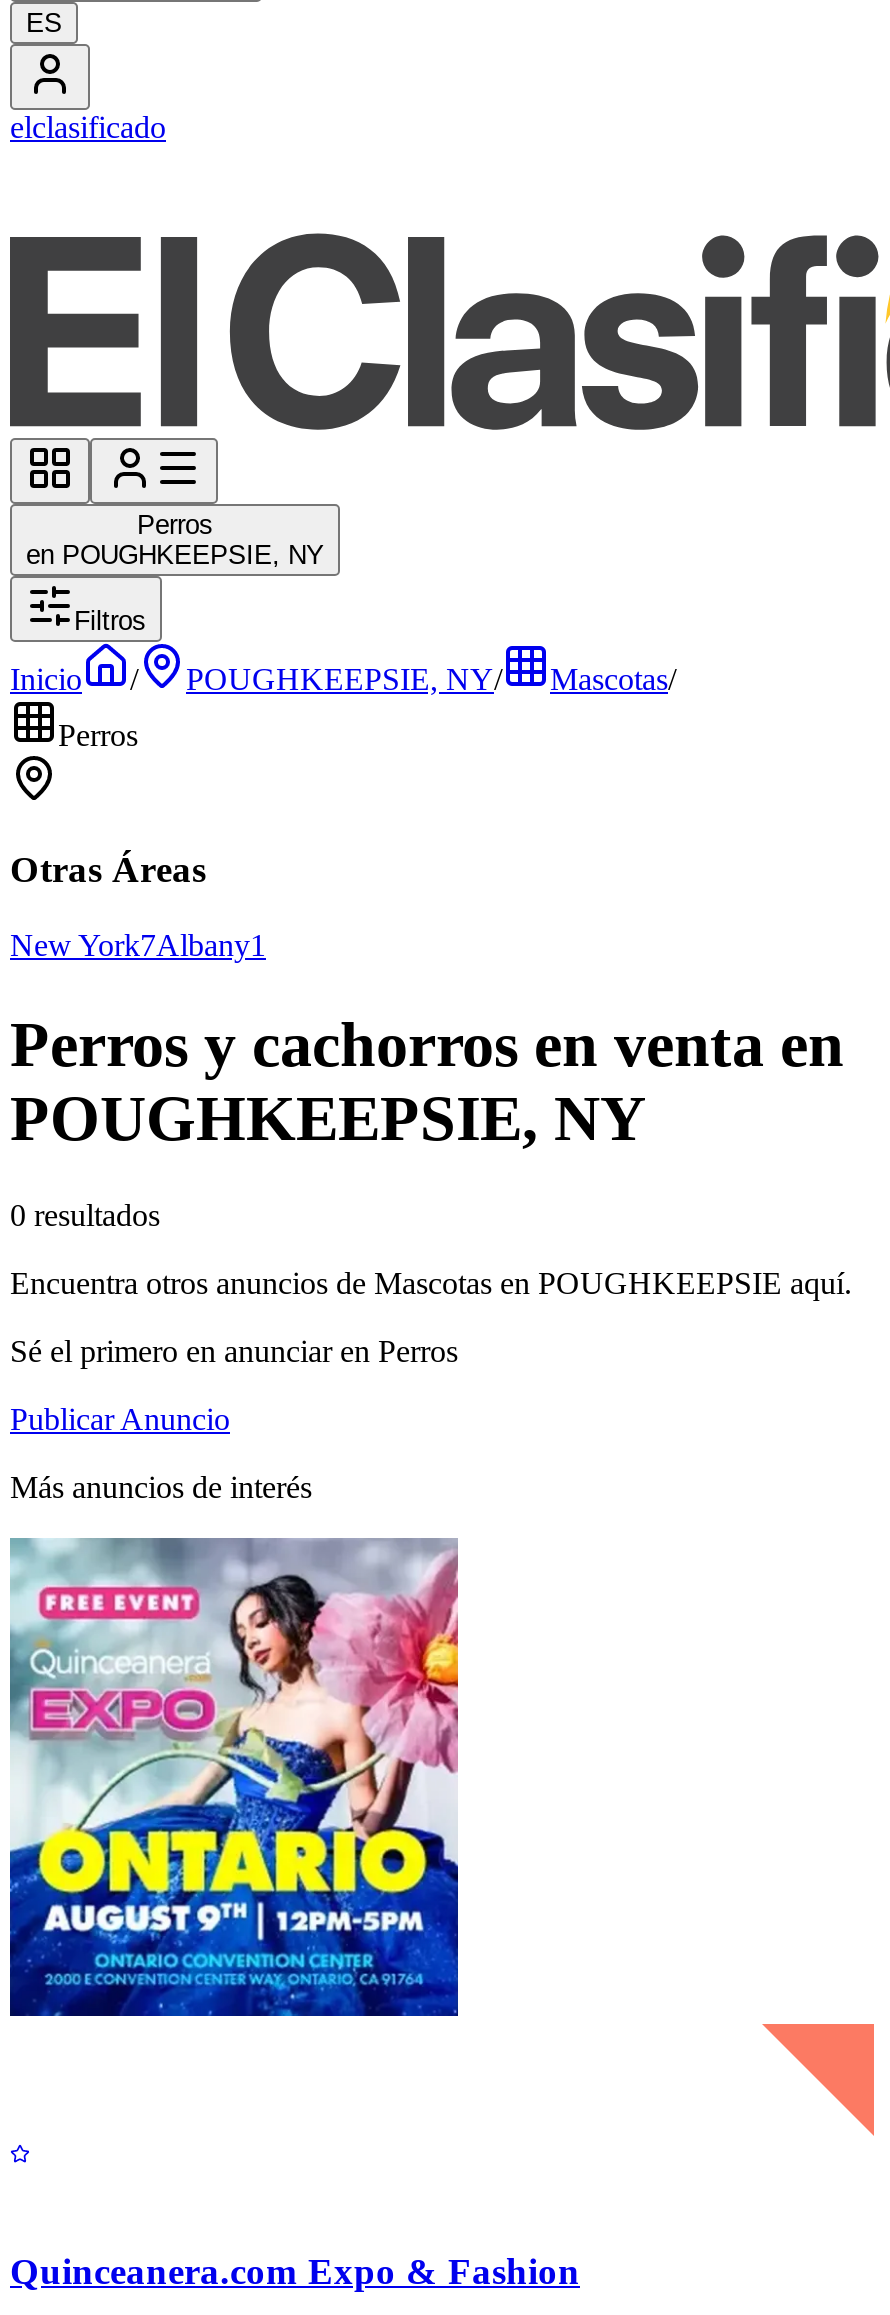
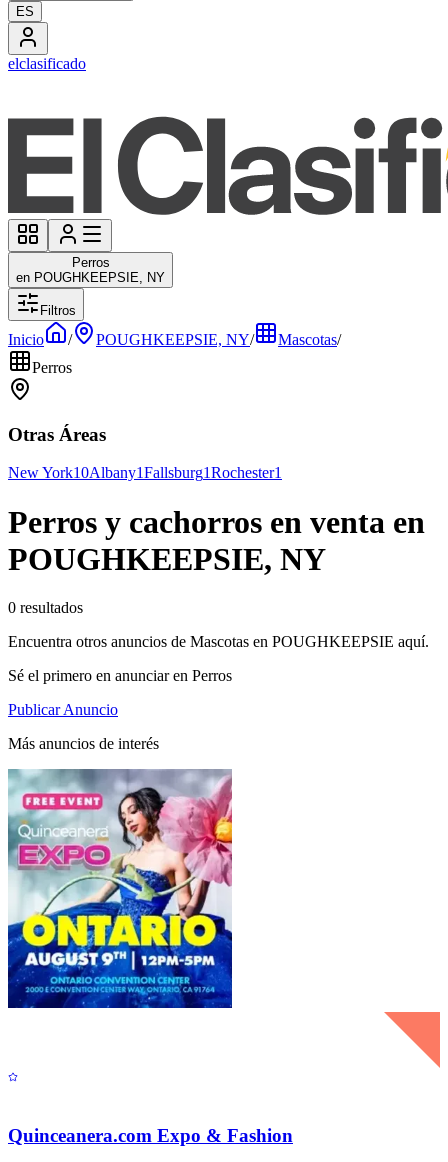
- New York7Albany1
+ New York10Albany1Fallsburg1Rochester1
